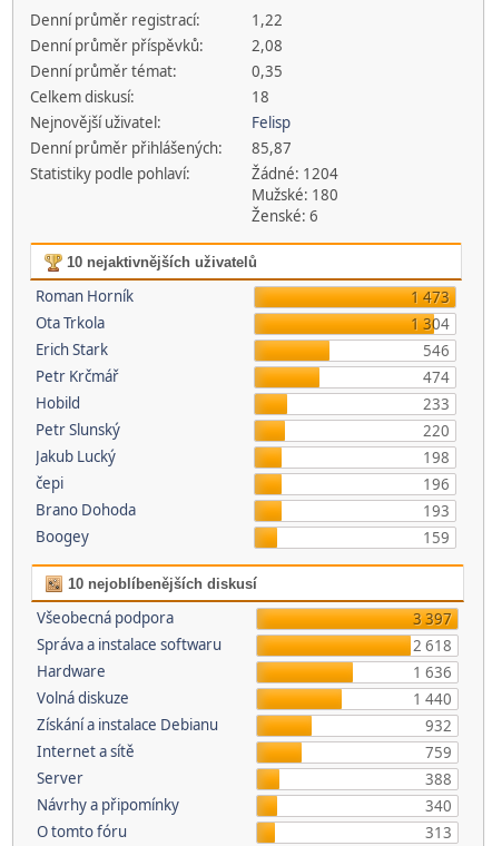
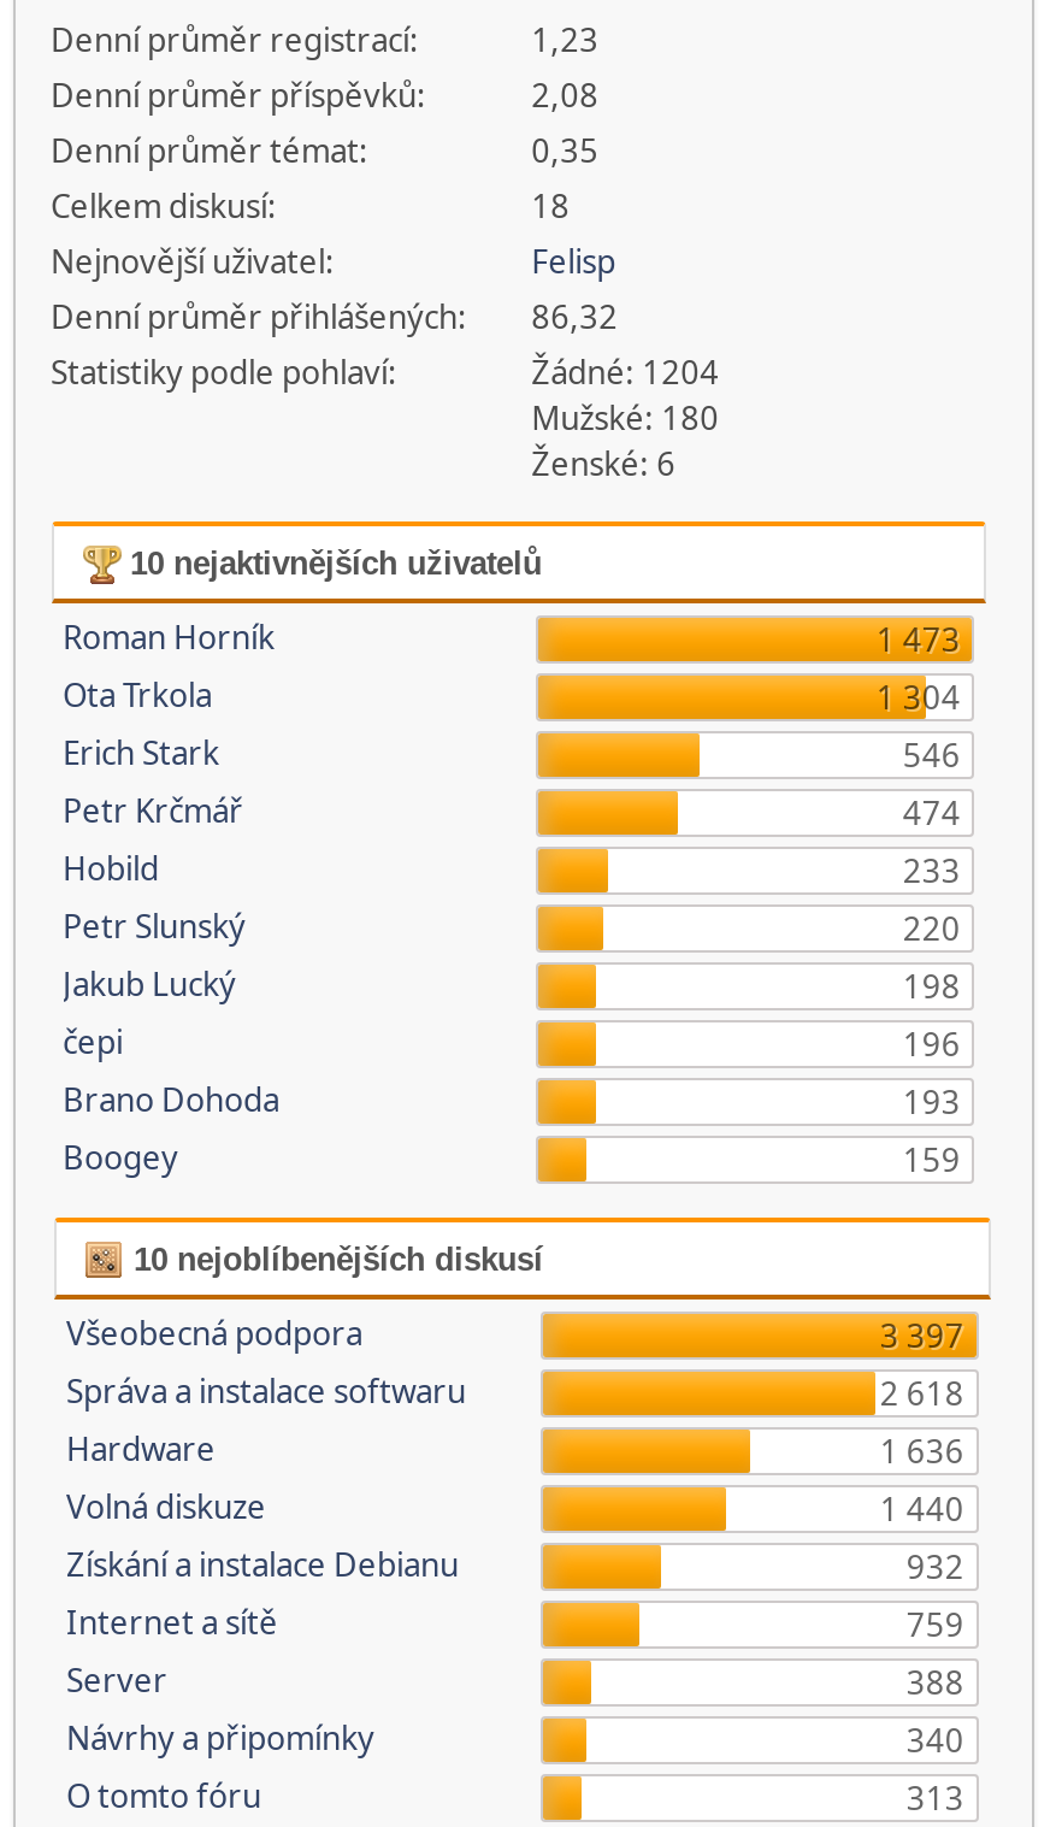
- 1,22
+ 1,23

- Denní průměr přihlášených: 85,87
+ Denní průměr přihlášených: 86,32
